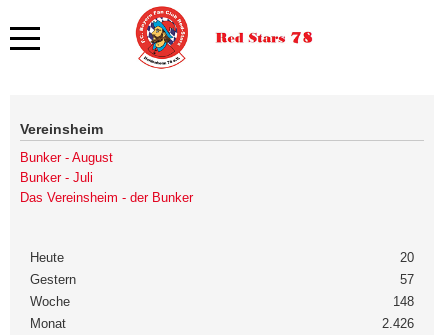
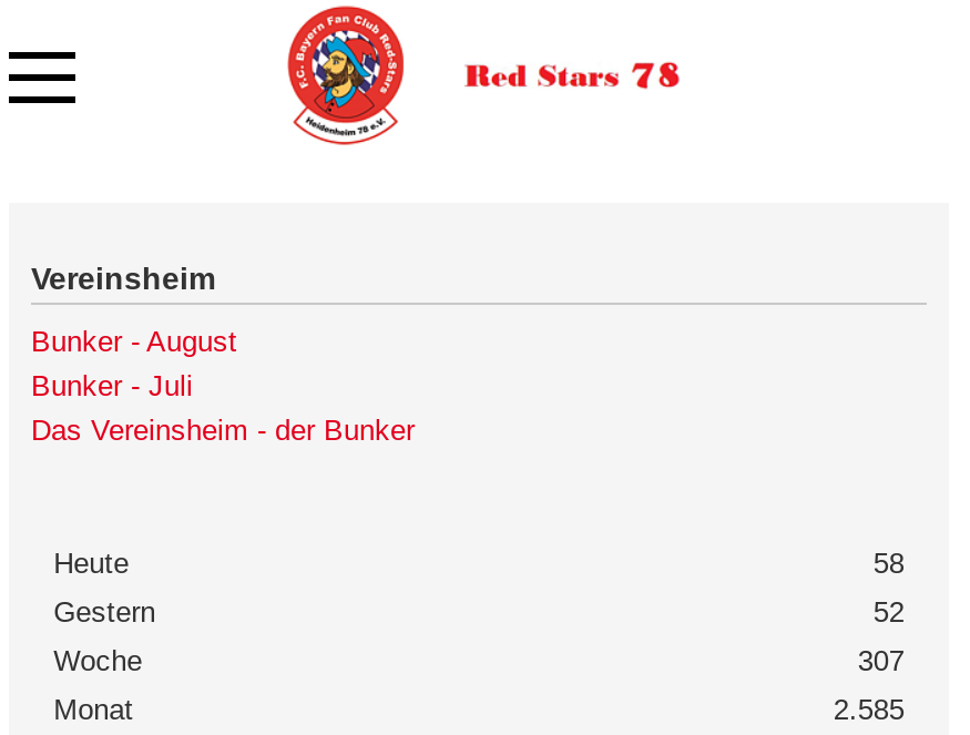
- 20
+ 58

- 57
+ 52

- 148
+ 307

- 2.426
+ 2.585
